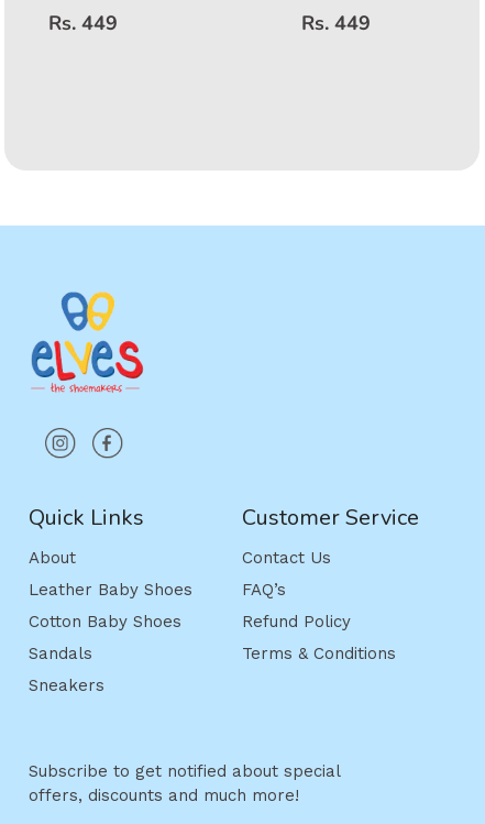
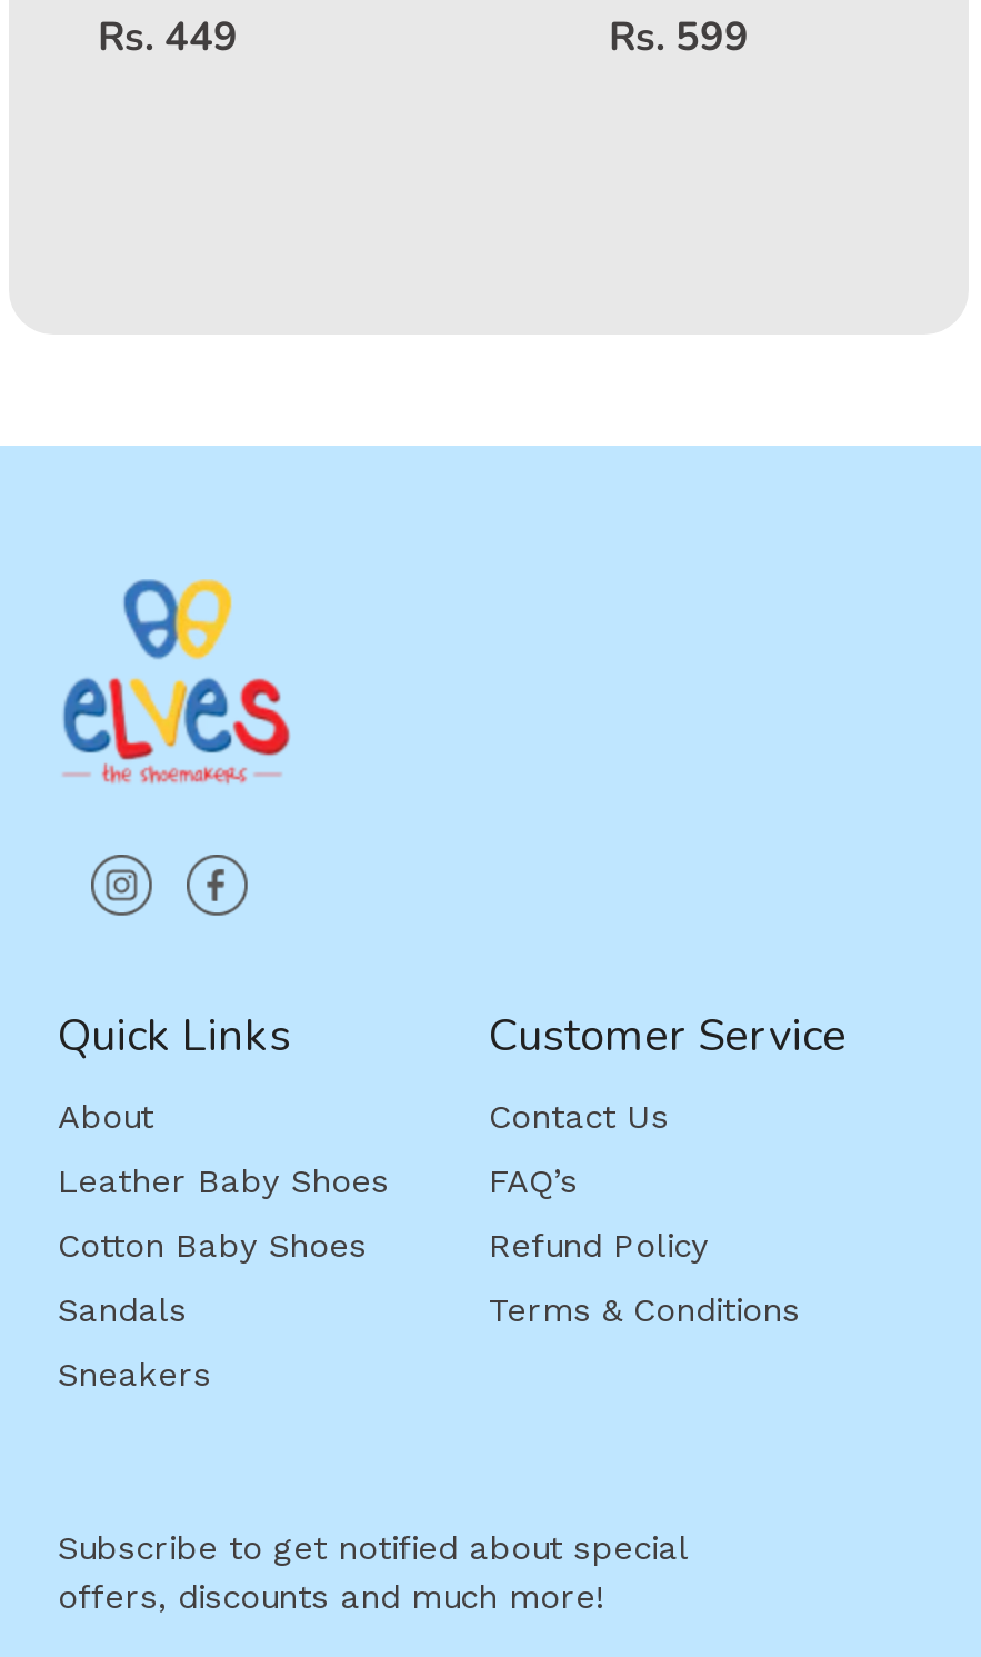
- Rs. 449
+ Rs. 599
